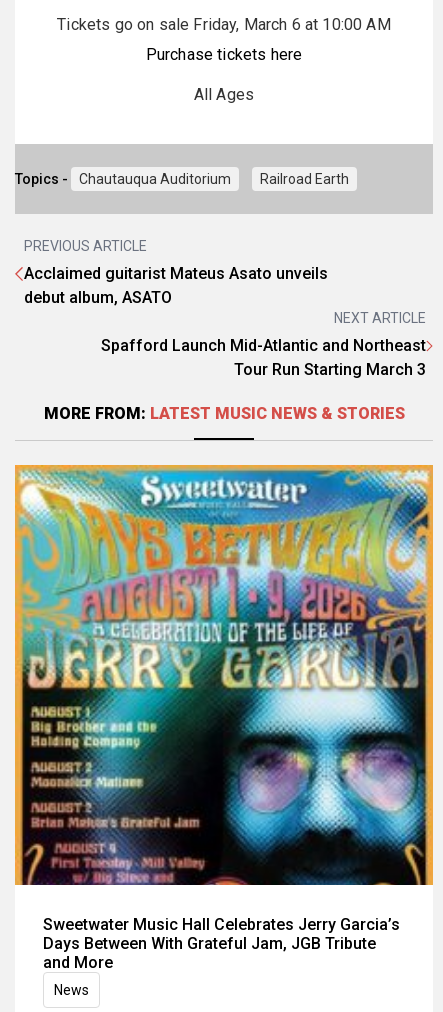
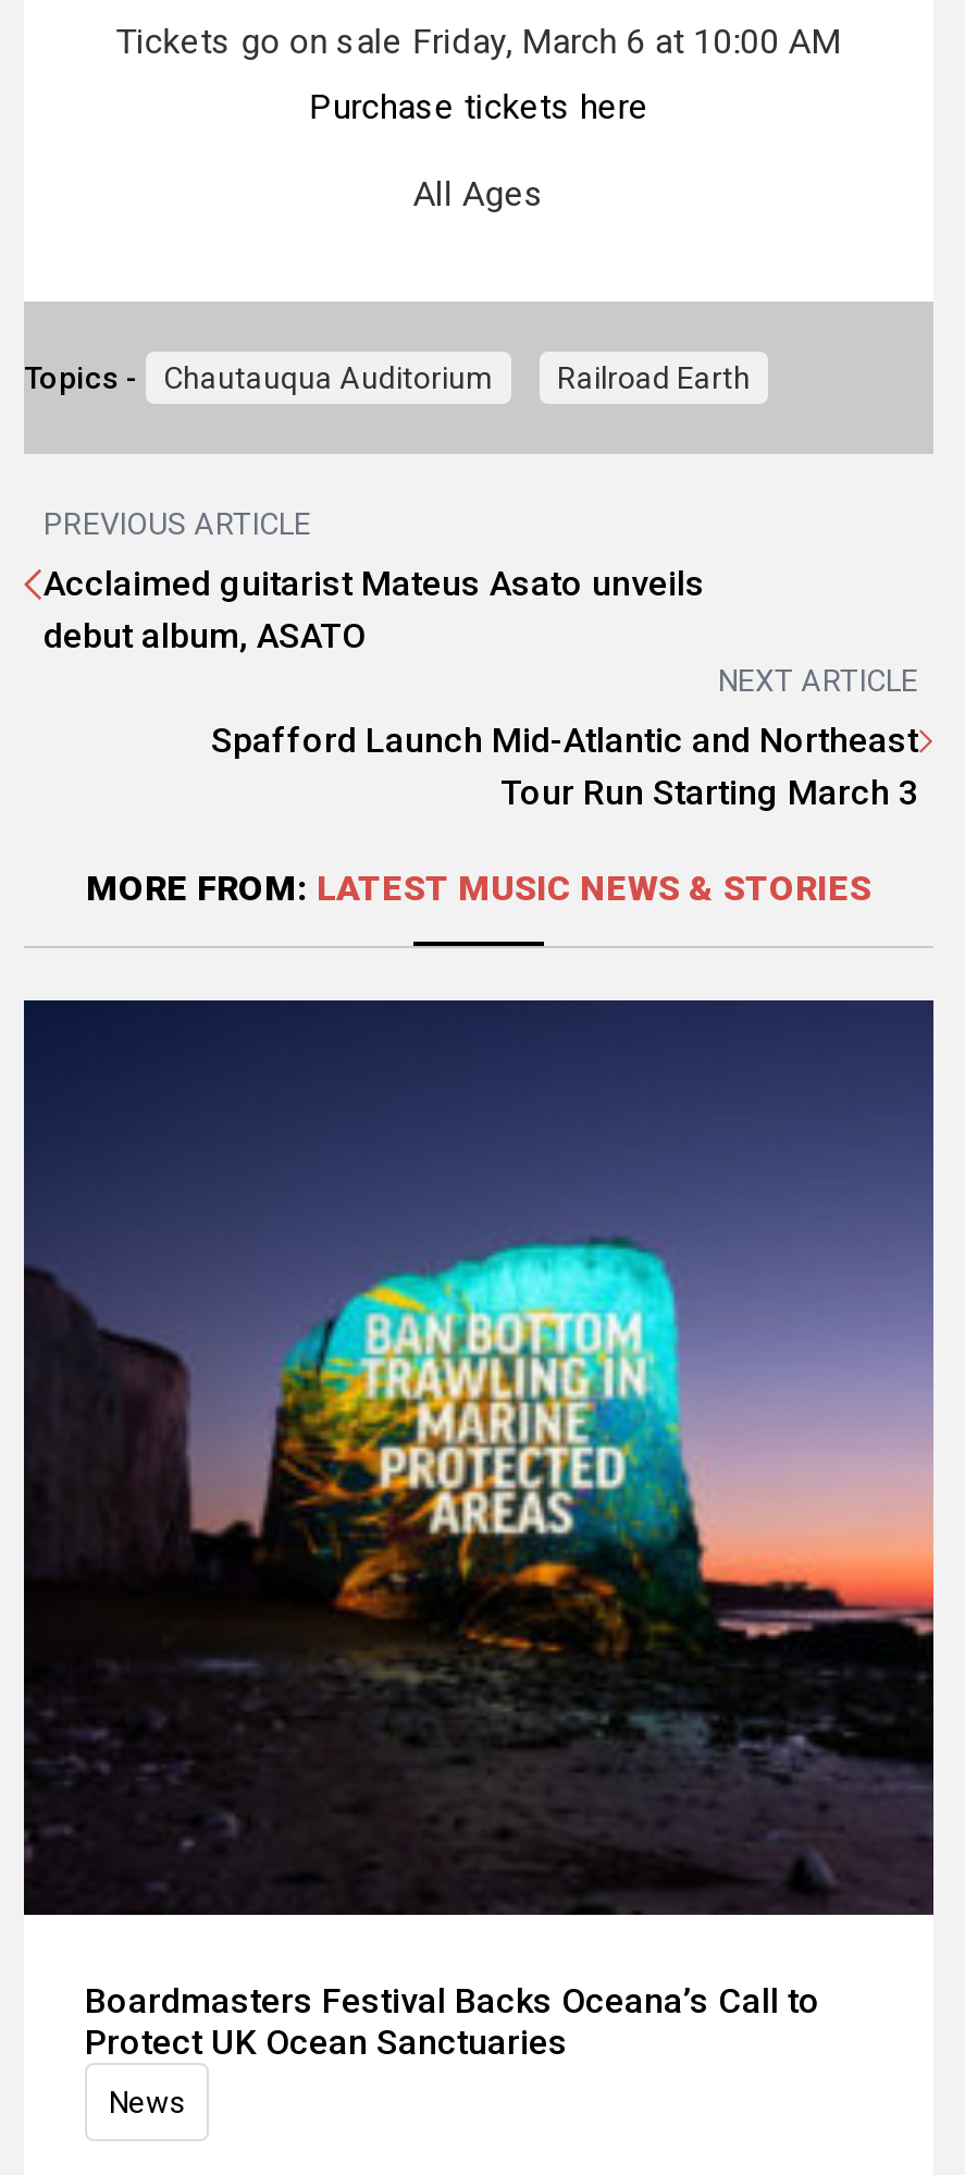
- [image]
- Sweetwater Music Hall Celebrates Jerry Garcia’s
- Days Between With Grateful Jam, JGB Tribute
- and More
+ [image]
+ Boardmasters Festival Backs Oceana’s Call to
+ Protect UK Ocean Sanctuaries
